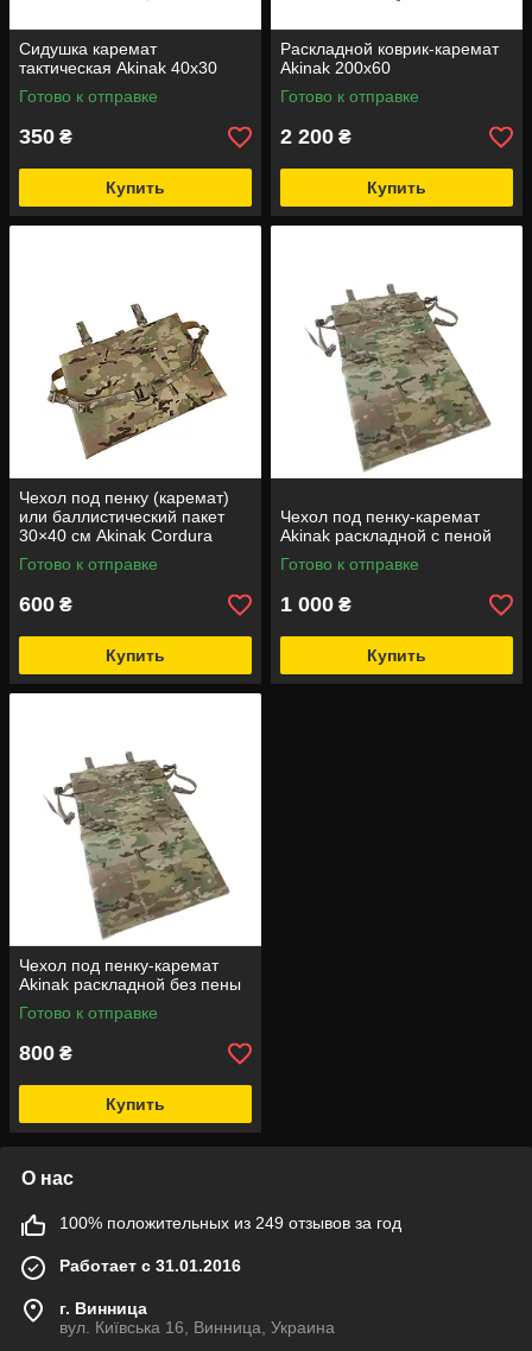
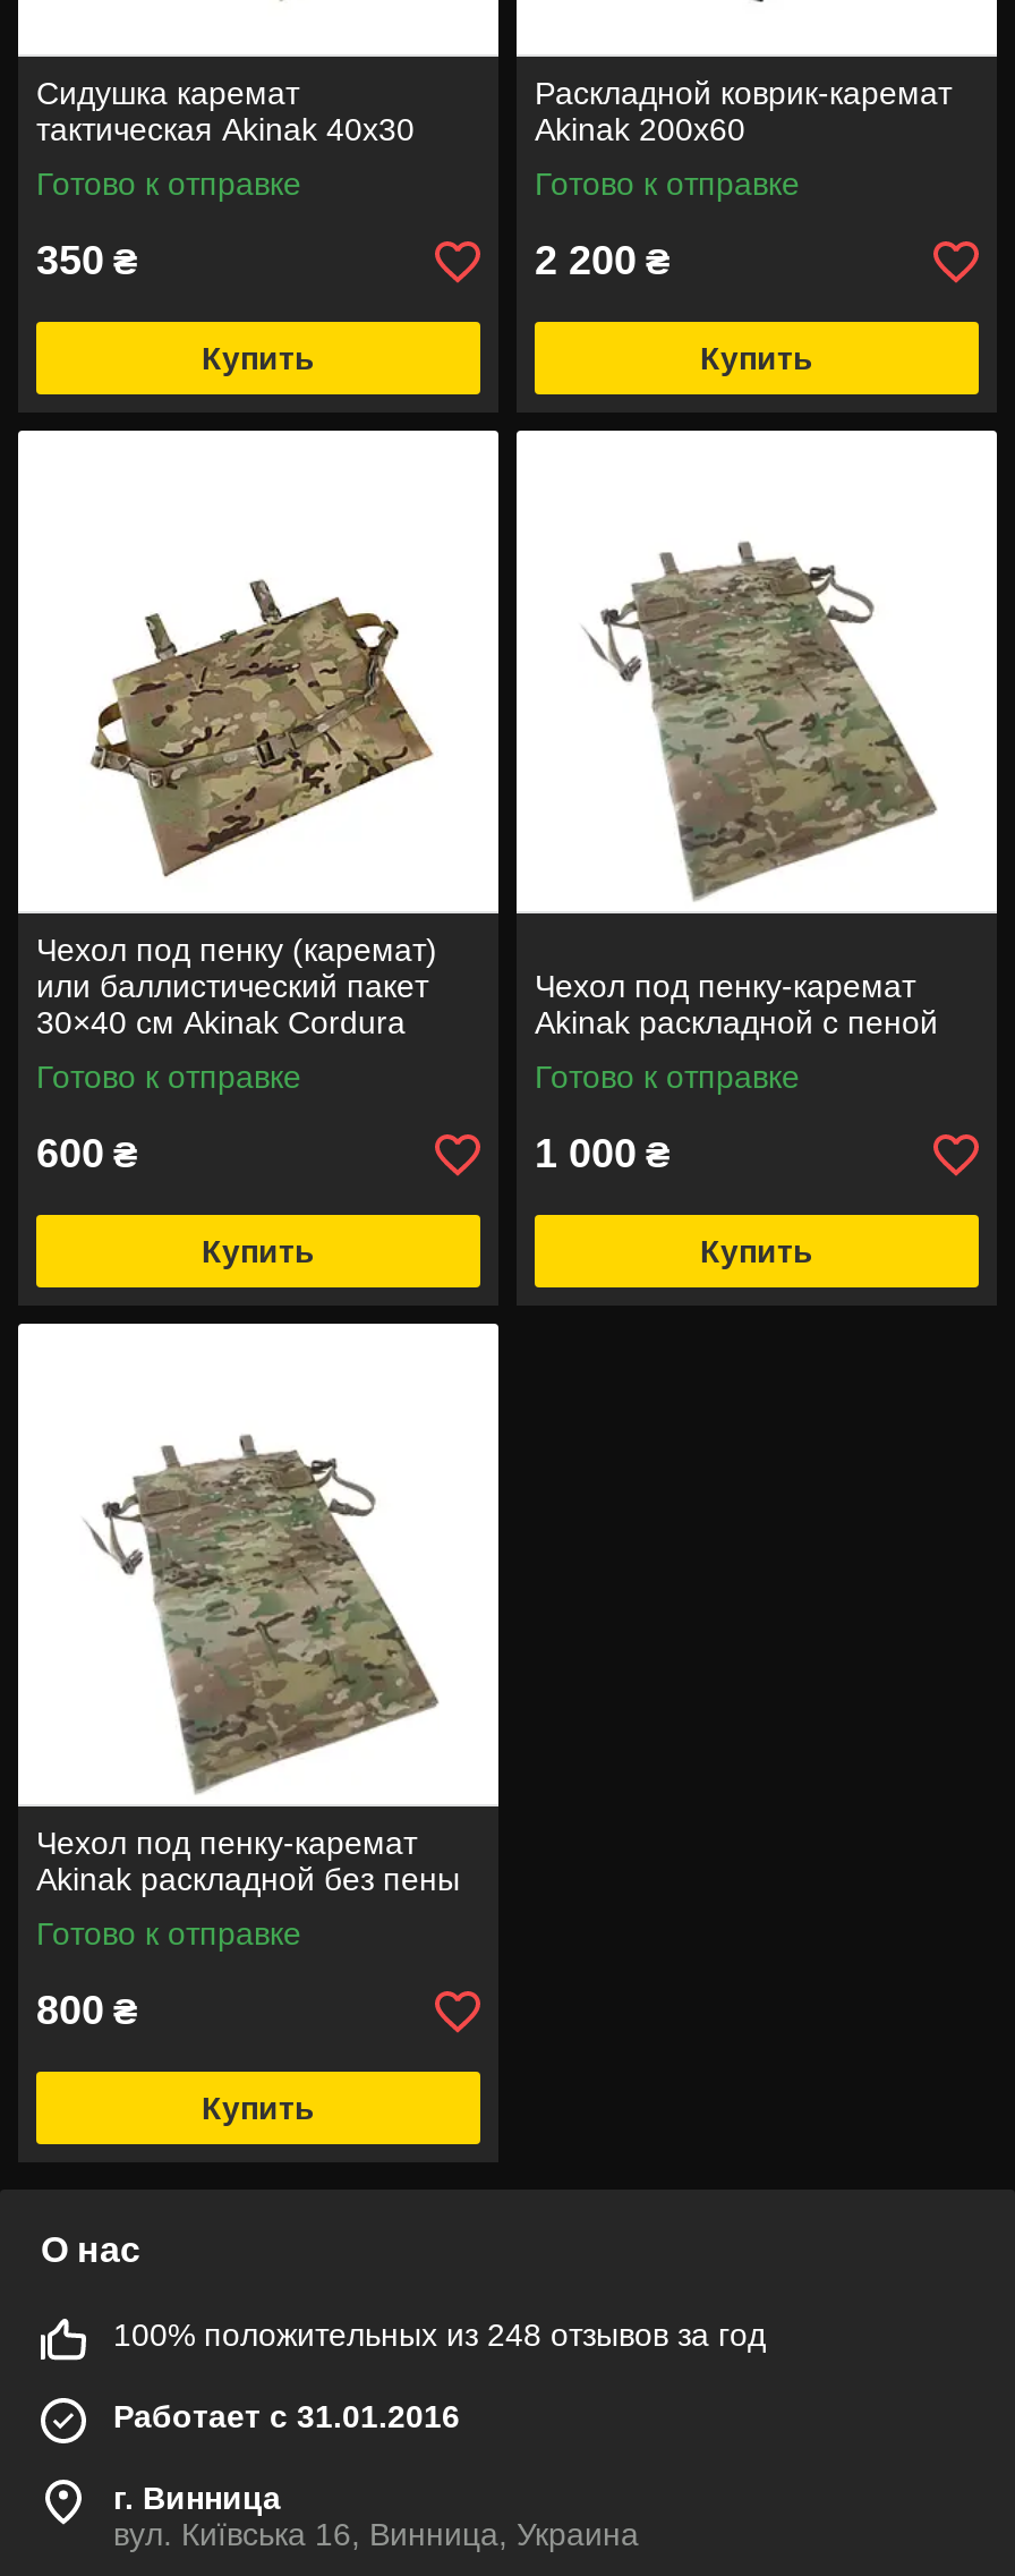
- 100% положительных из 249 отзывов за год
+ 100% положительных из 248 отзывов за год
